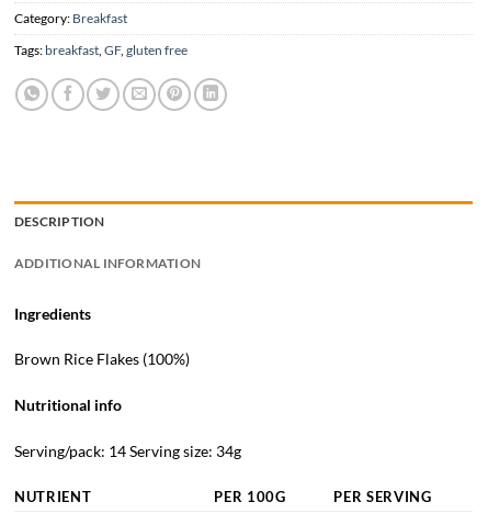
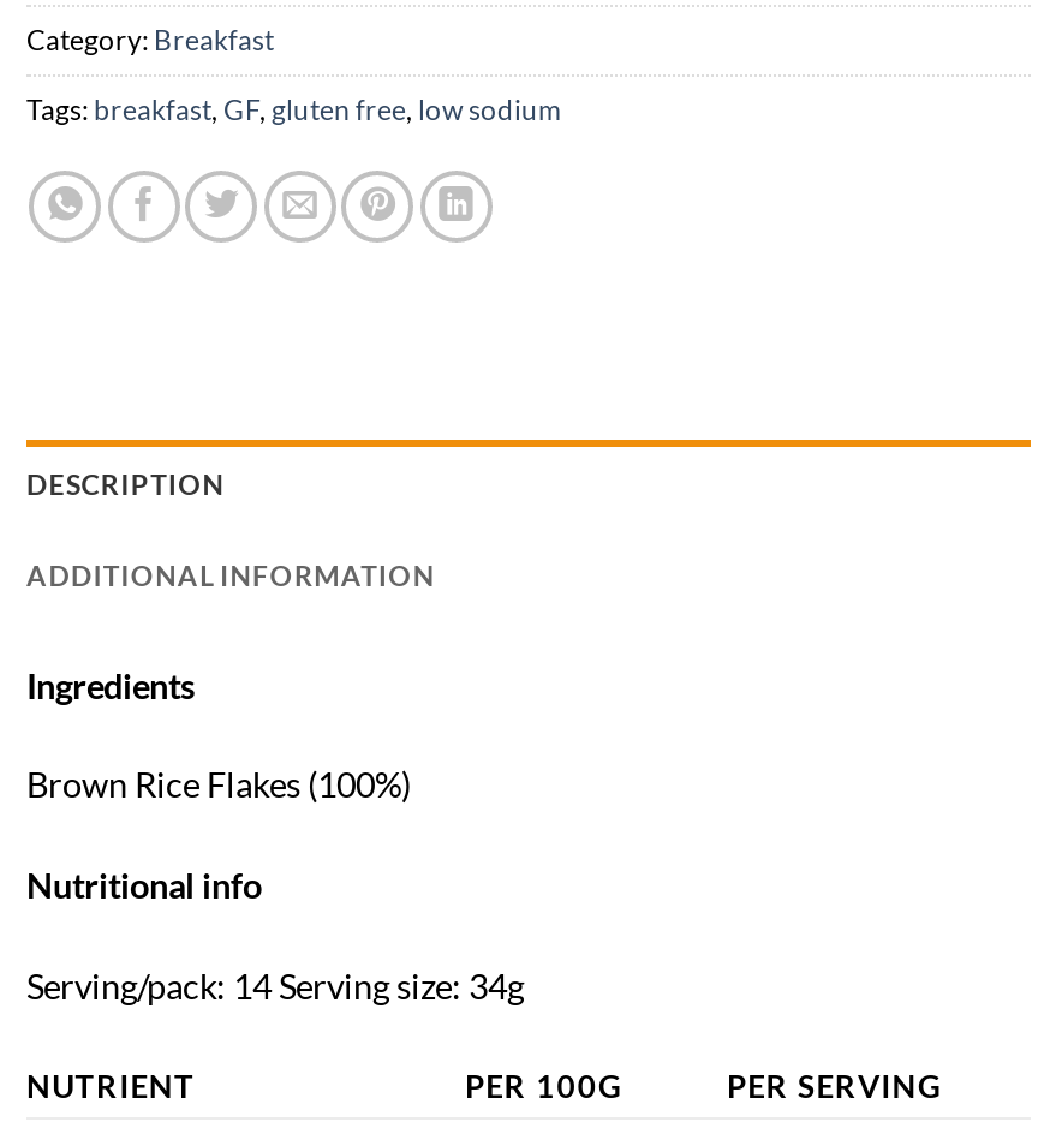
- Tags: breakfast, GF, gluten free
+ Tags: breakfast, GF, gluten free, low sodium
